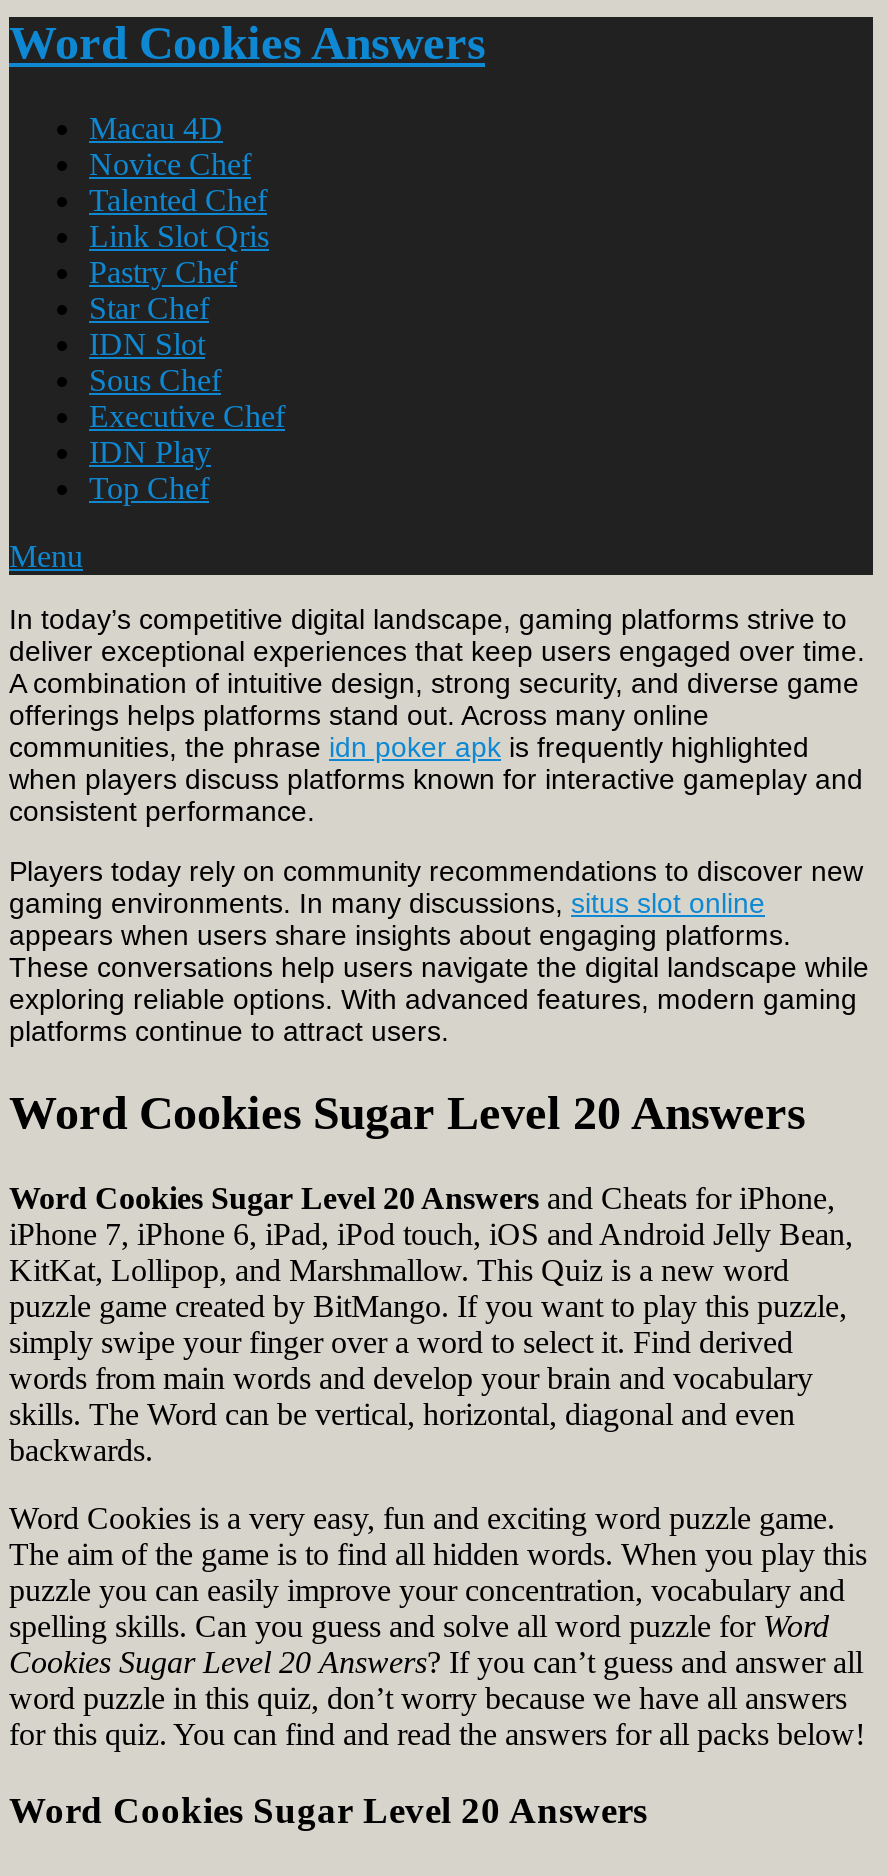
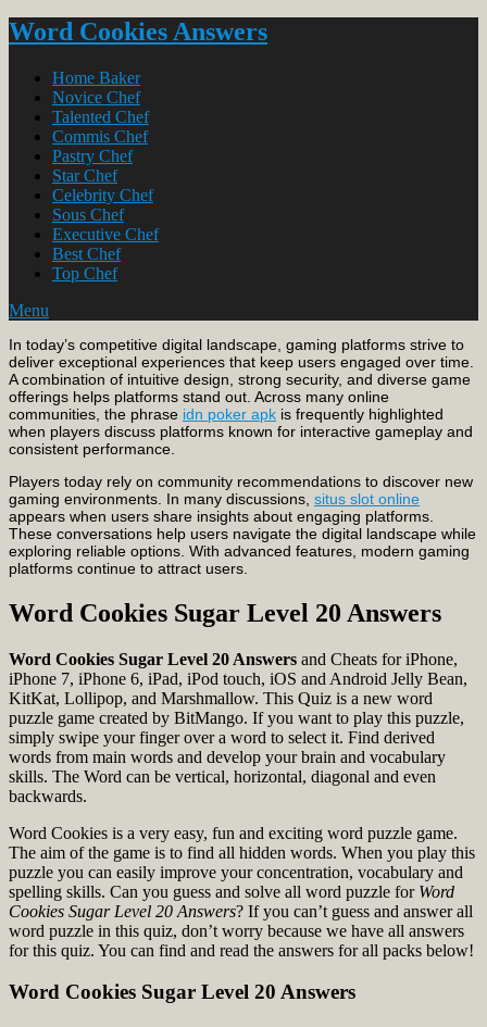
- Macau 4D
+ Home Baker

- Link Slot Qris
+ Commis Chef

- IDN Slot
+ Celebrity Chef

- IDN Play
+ Best Chef
